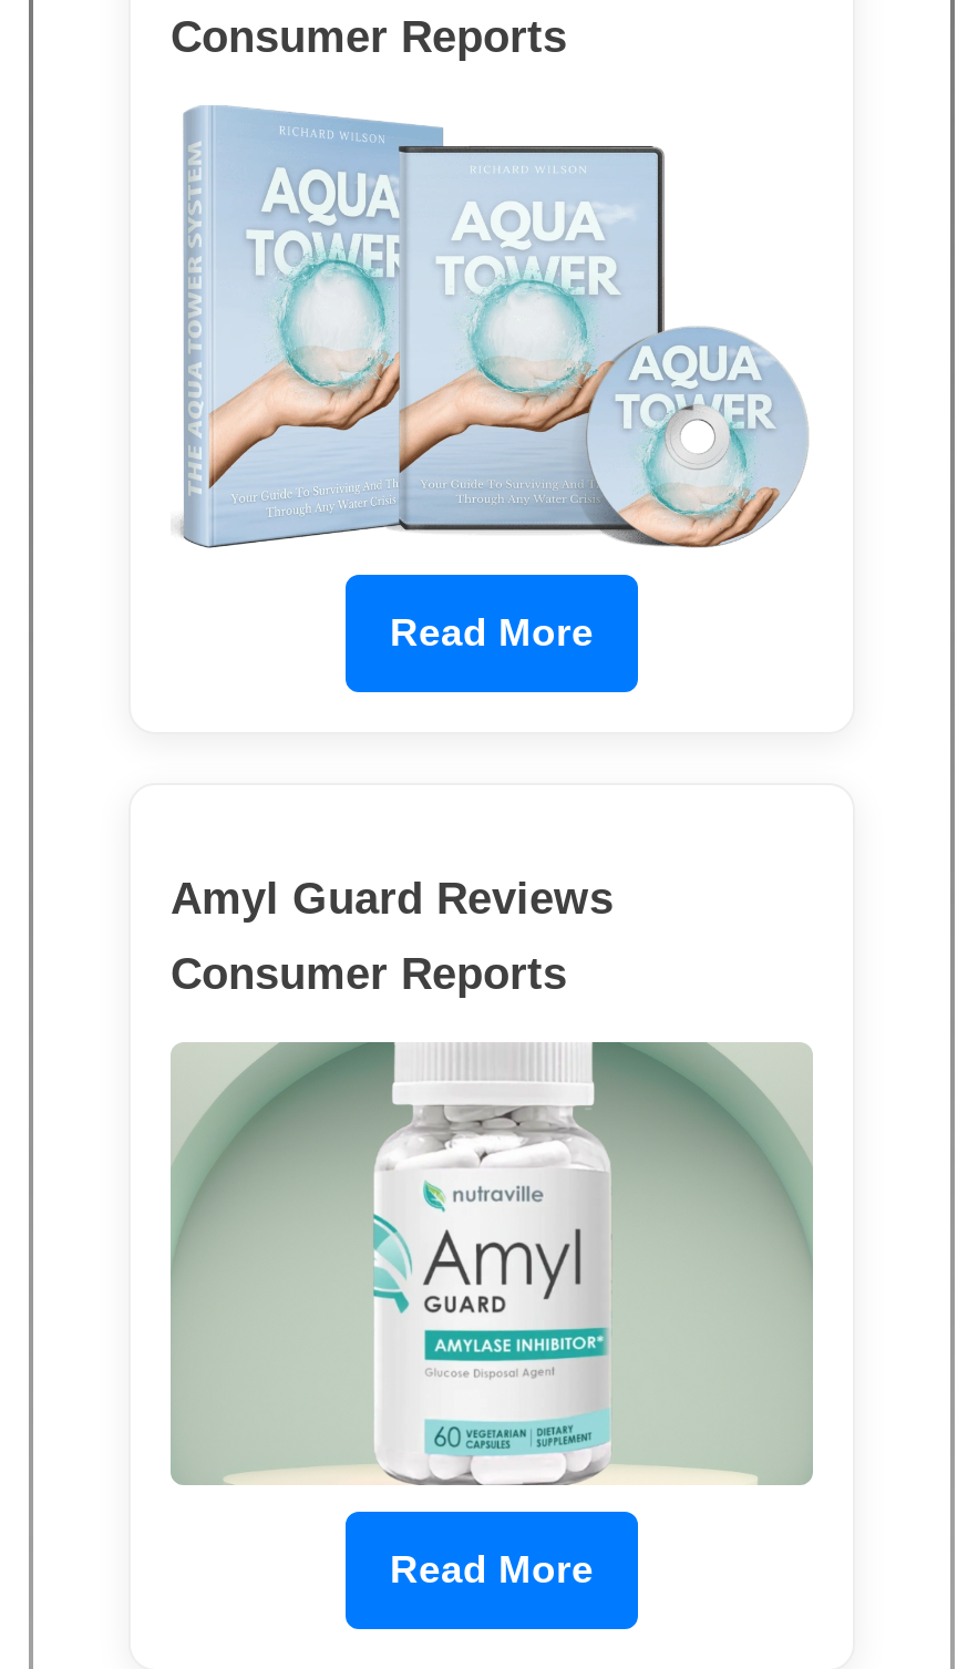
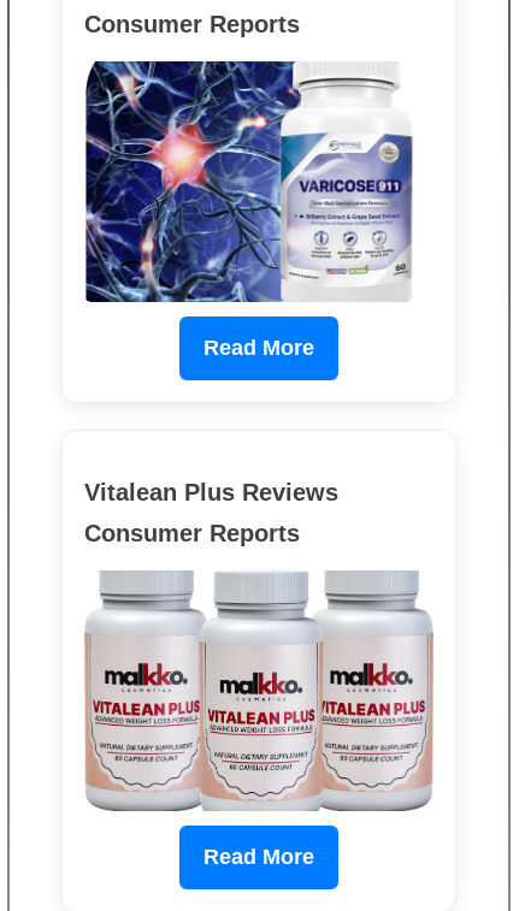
- [image]
+ [image]

- Amyl Guard Reviews
+ Vitalean Plus Reviews

- [image]
+ [image]
